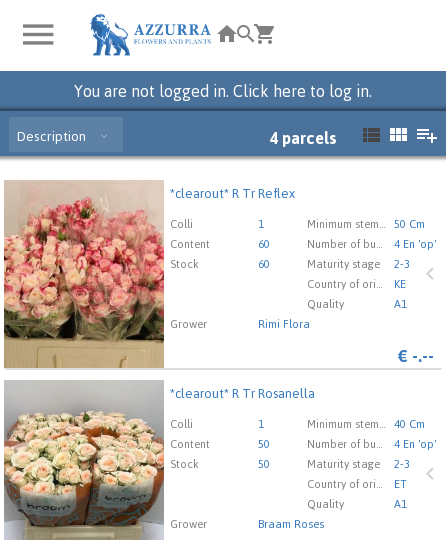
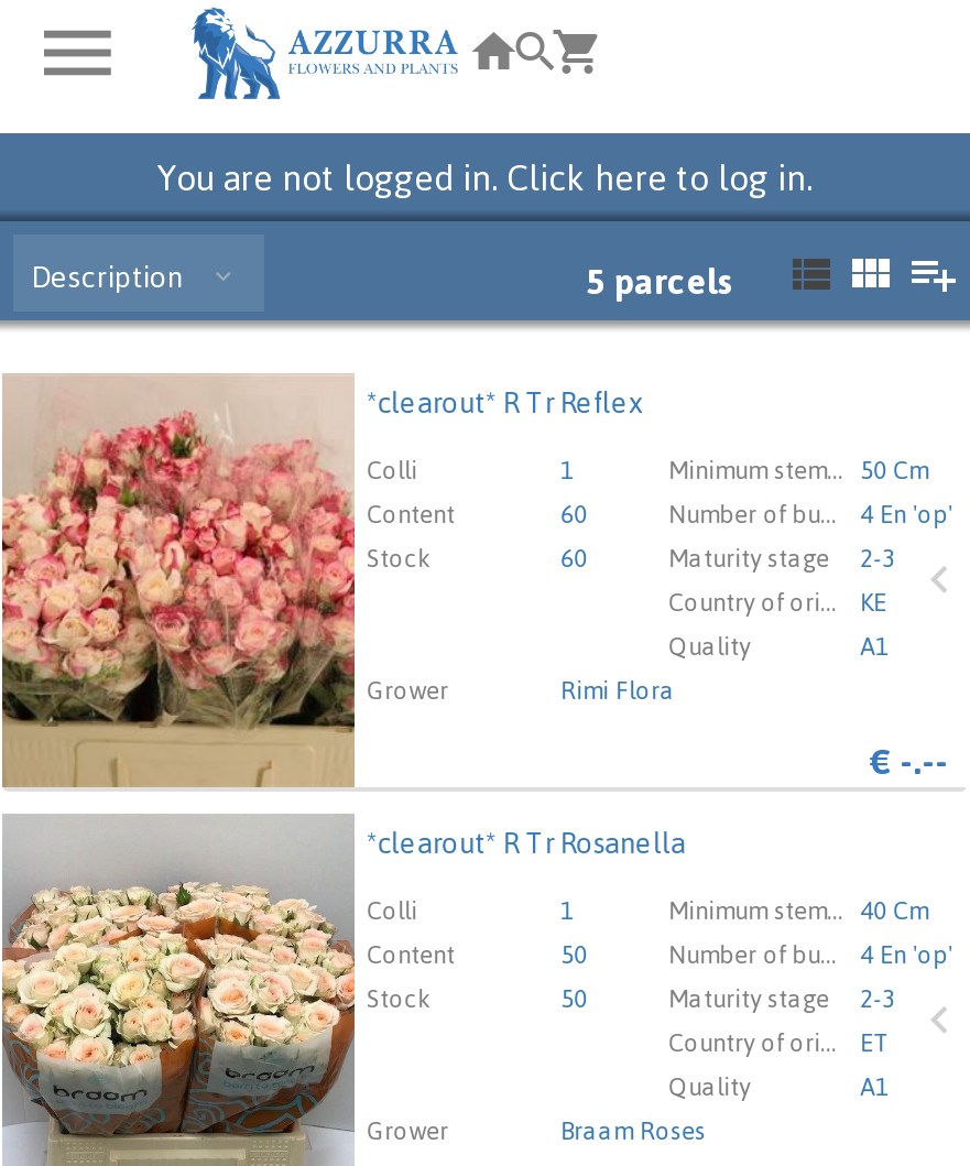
- 4 parcels
+ 5 parcels
